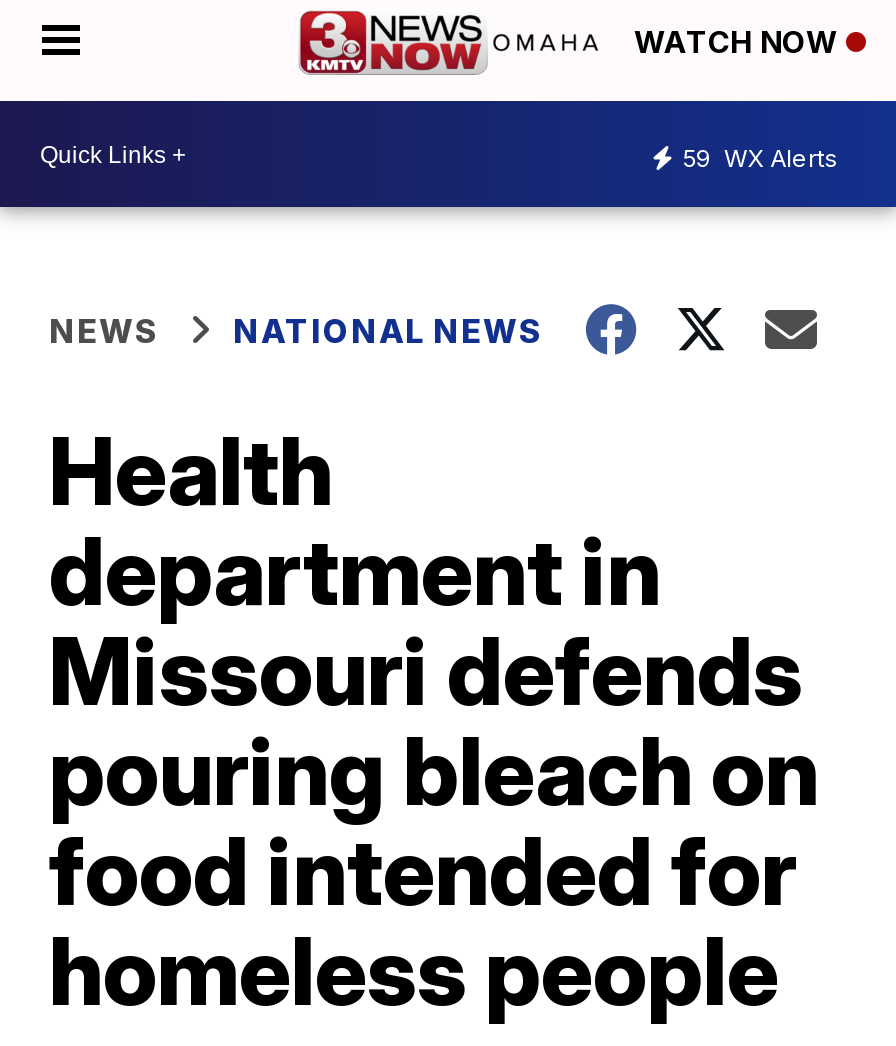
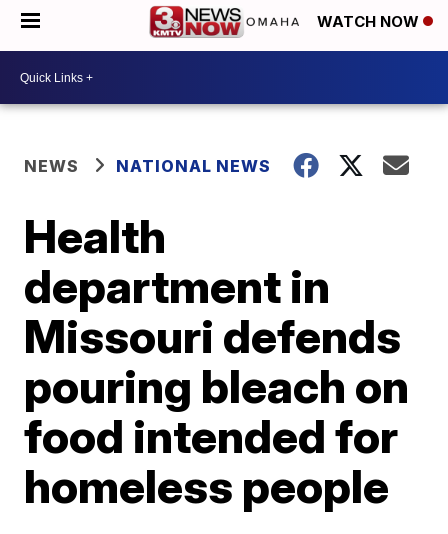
- 59 WX Alerts
